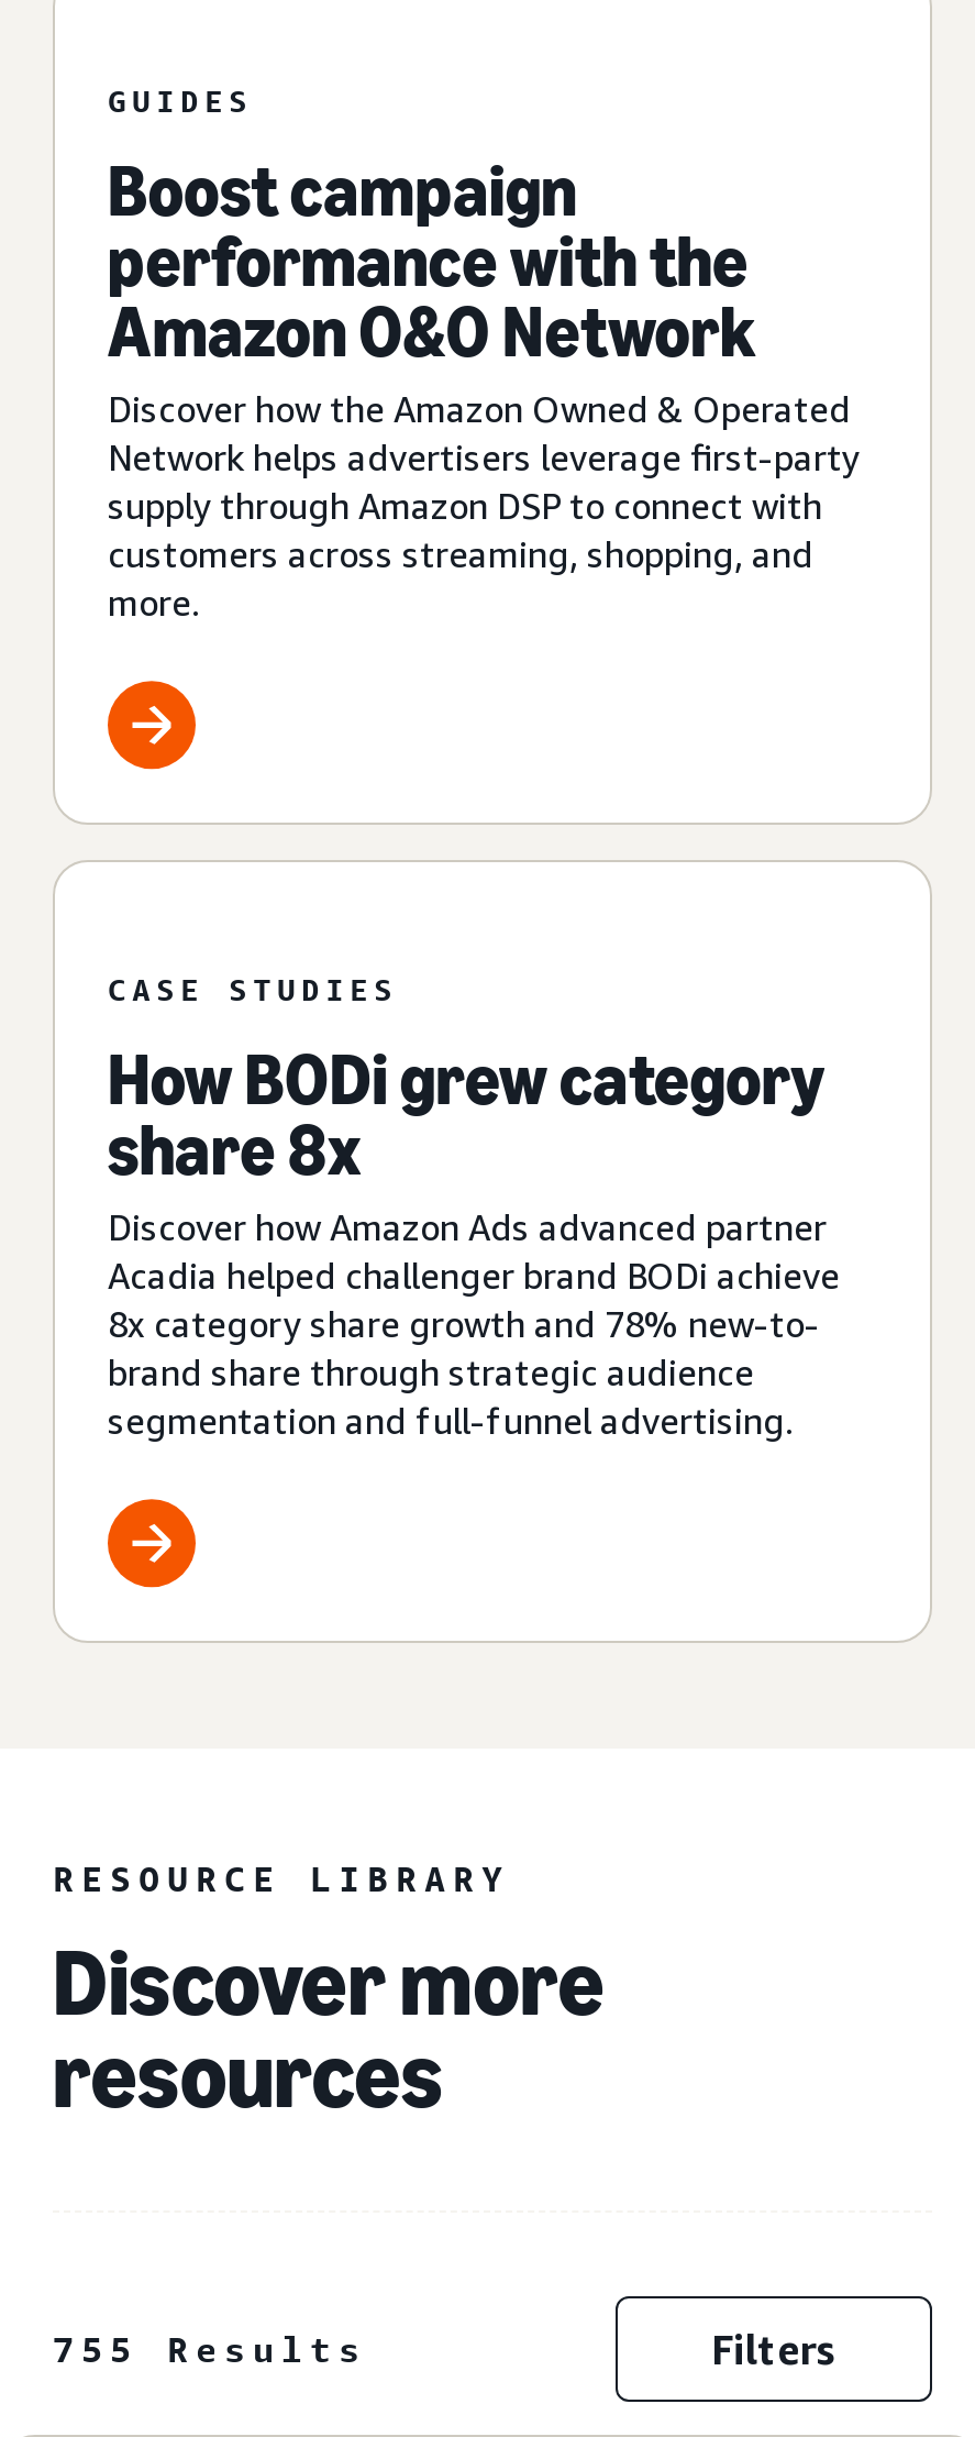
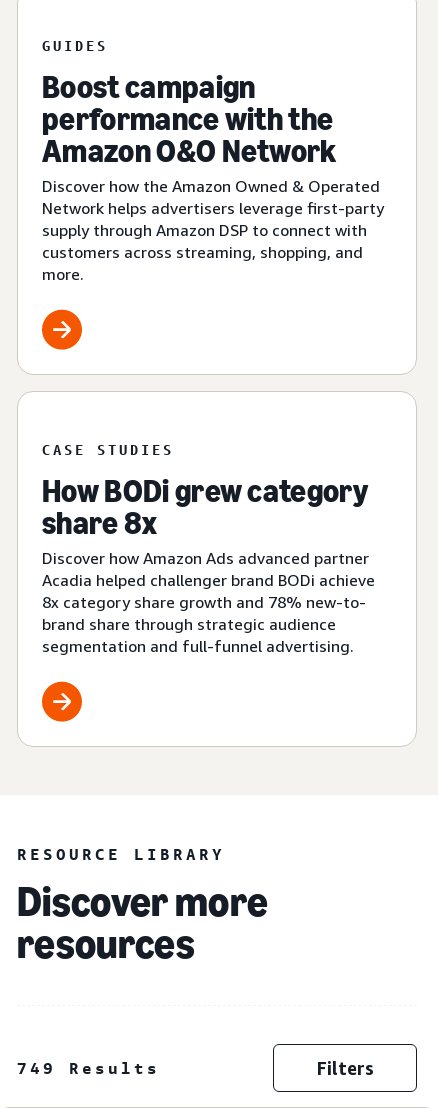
- 755 Results
+ 749 Results
